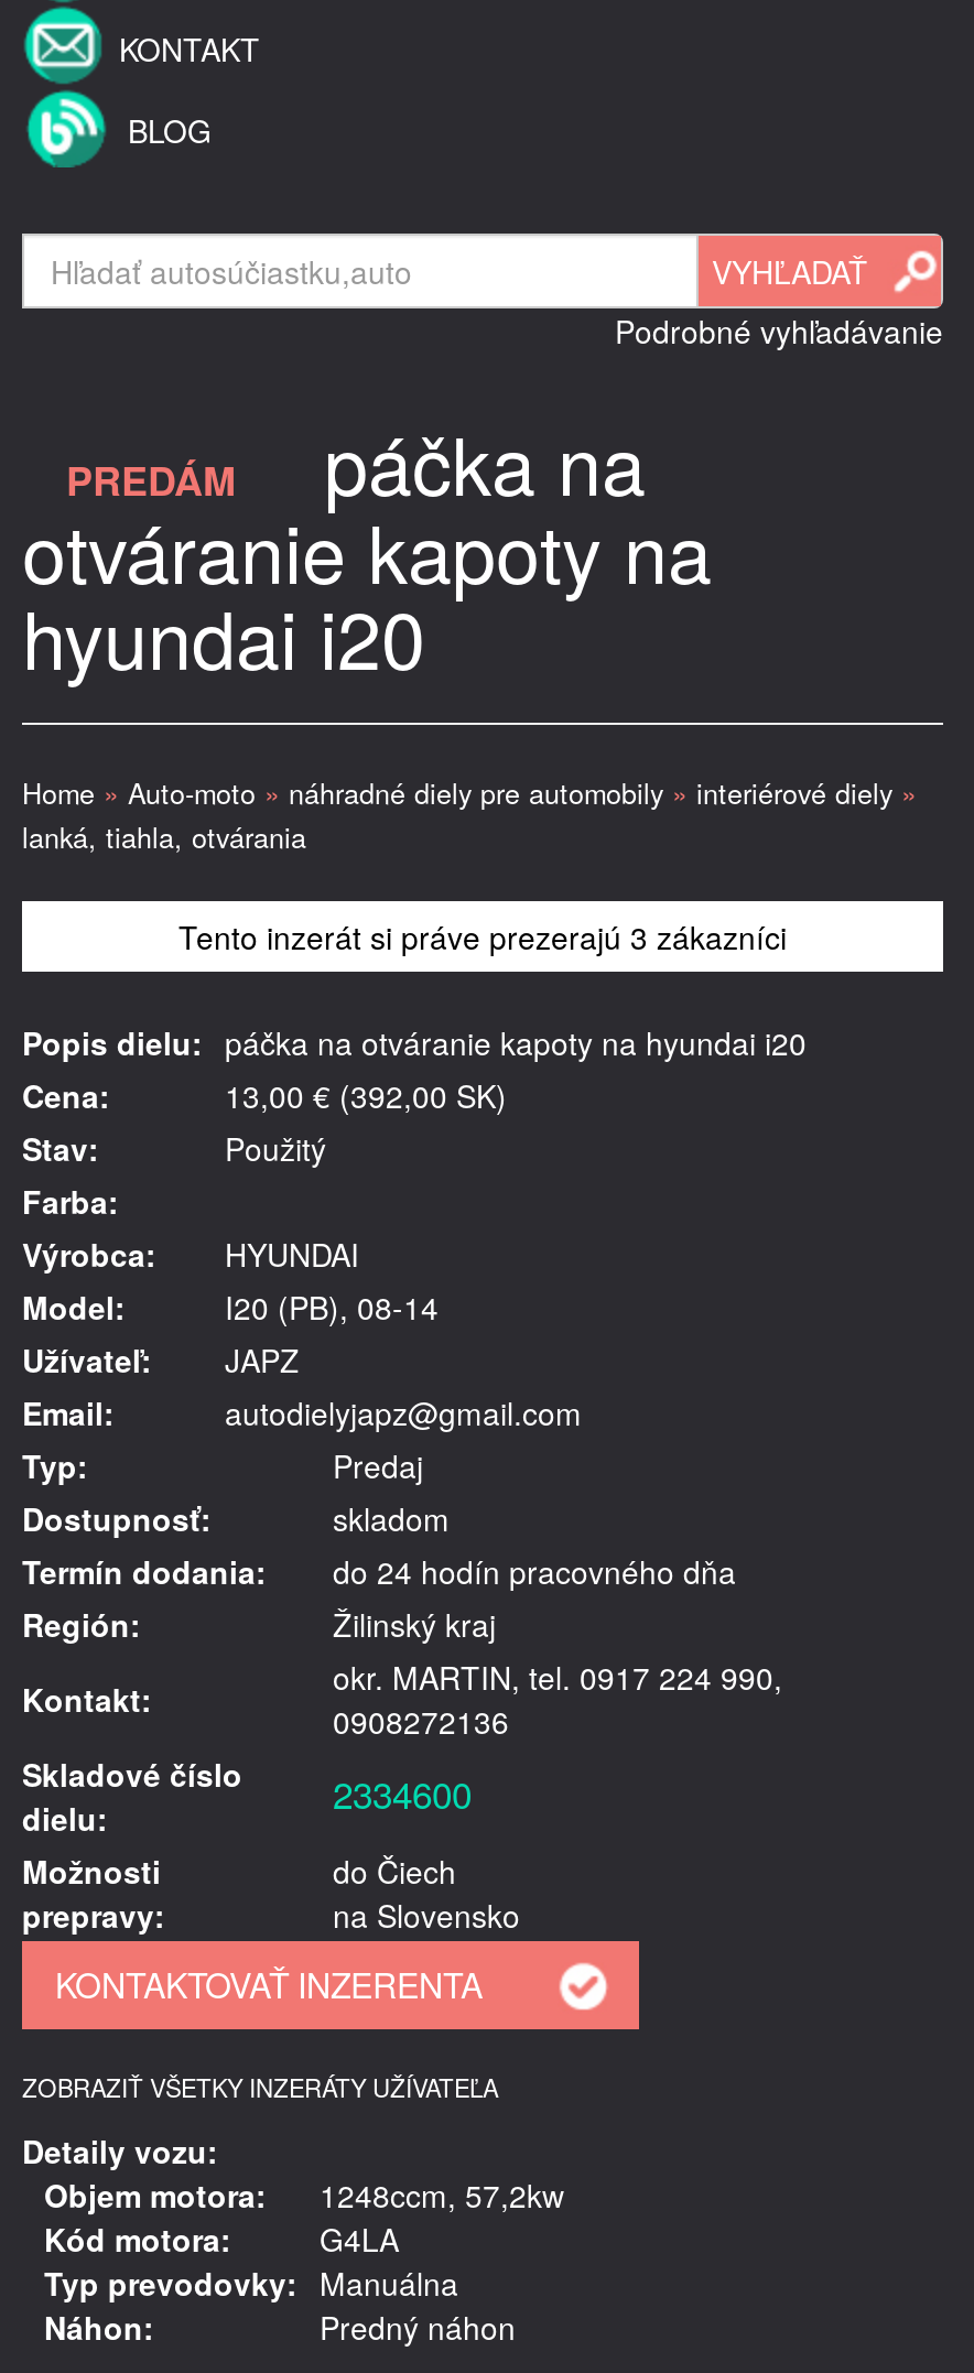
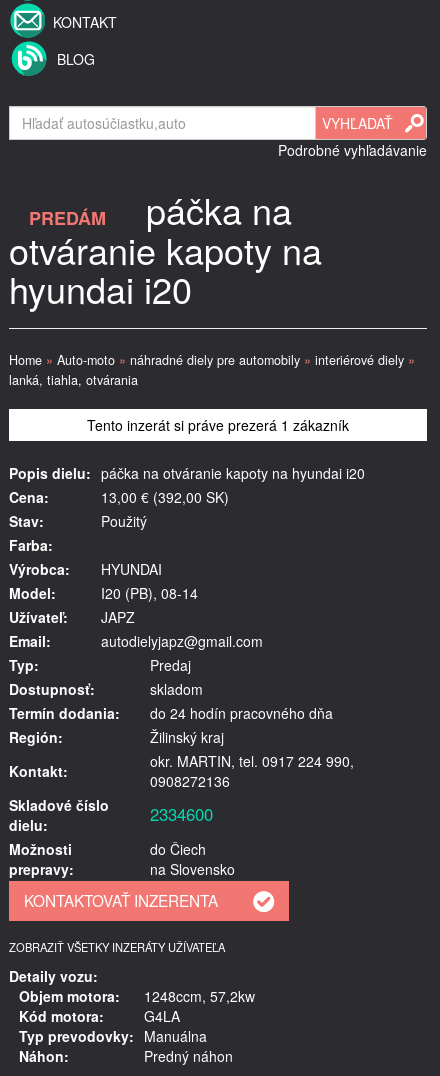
- Tento inzerát si práve prezerajú 3 zákazníci
+ Tento inzerát si práve prezerá 1 zákazník
